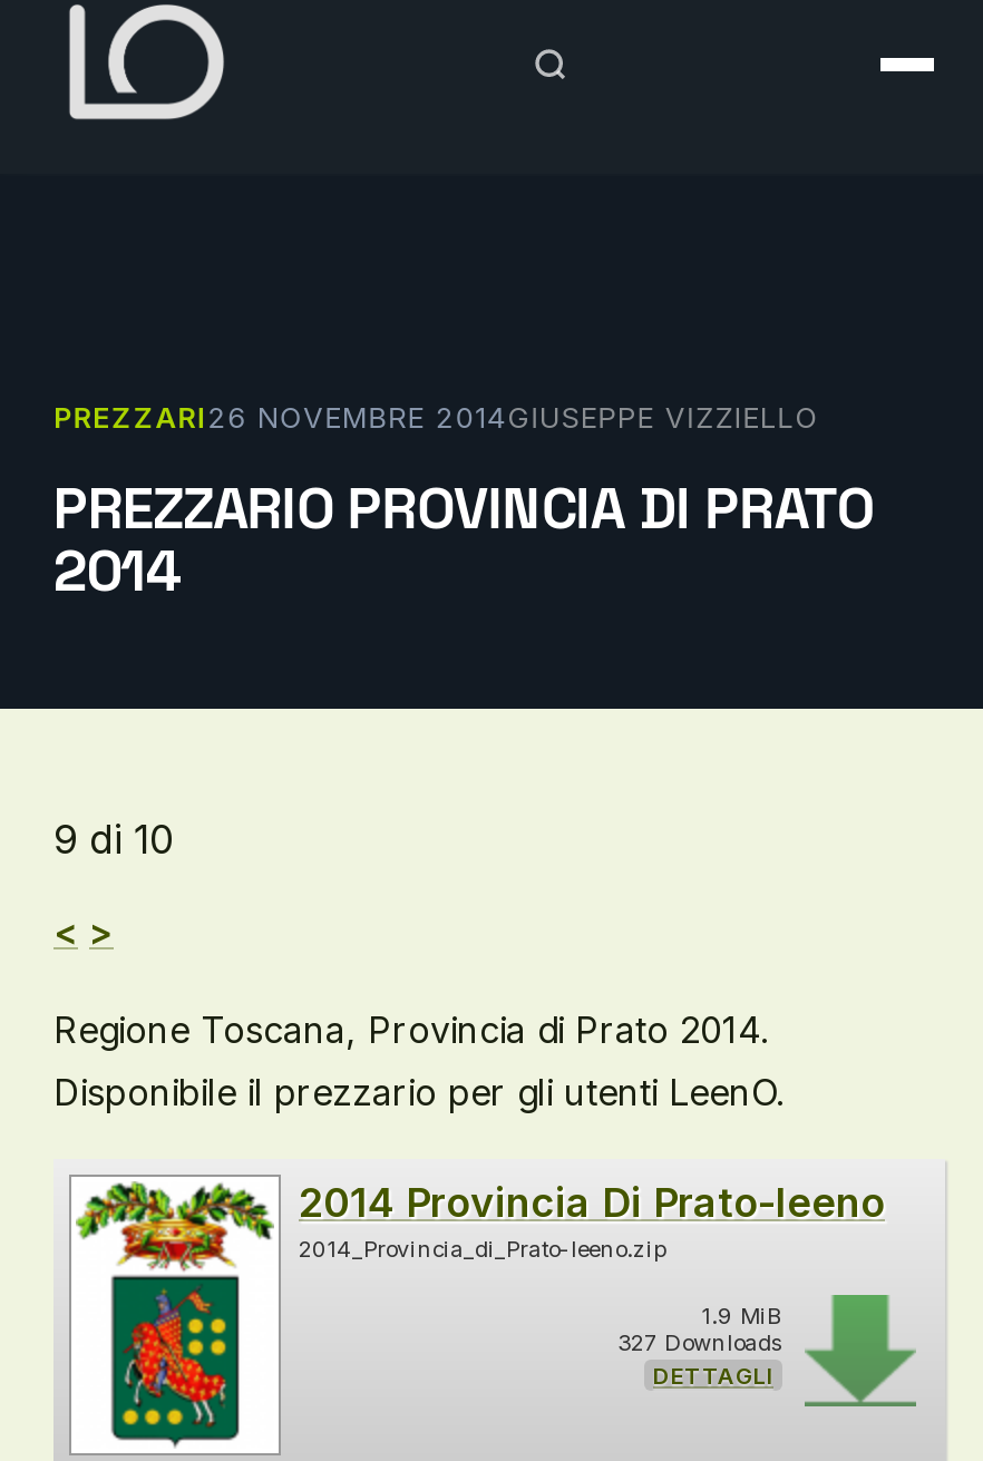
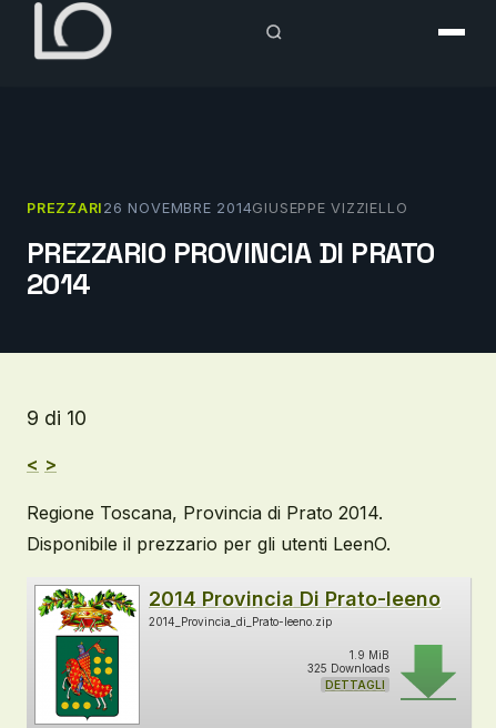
- 327 Downloads
+ 325 Downloads
